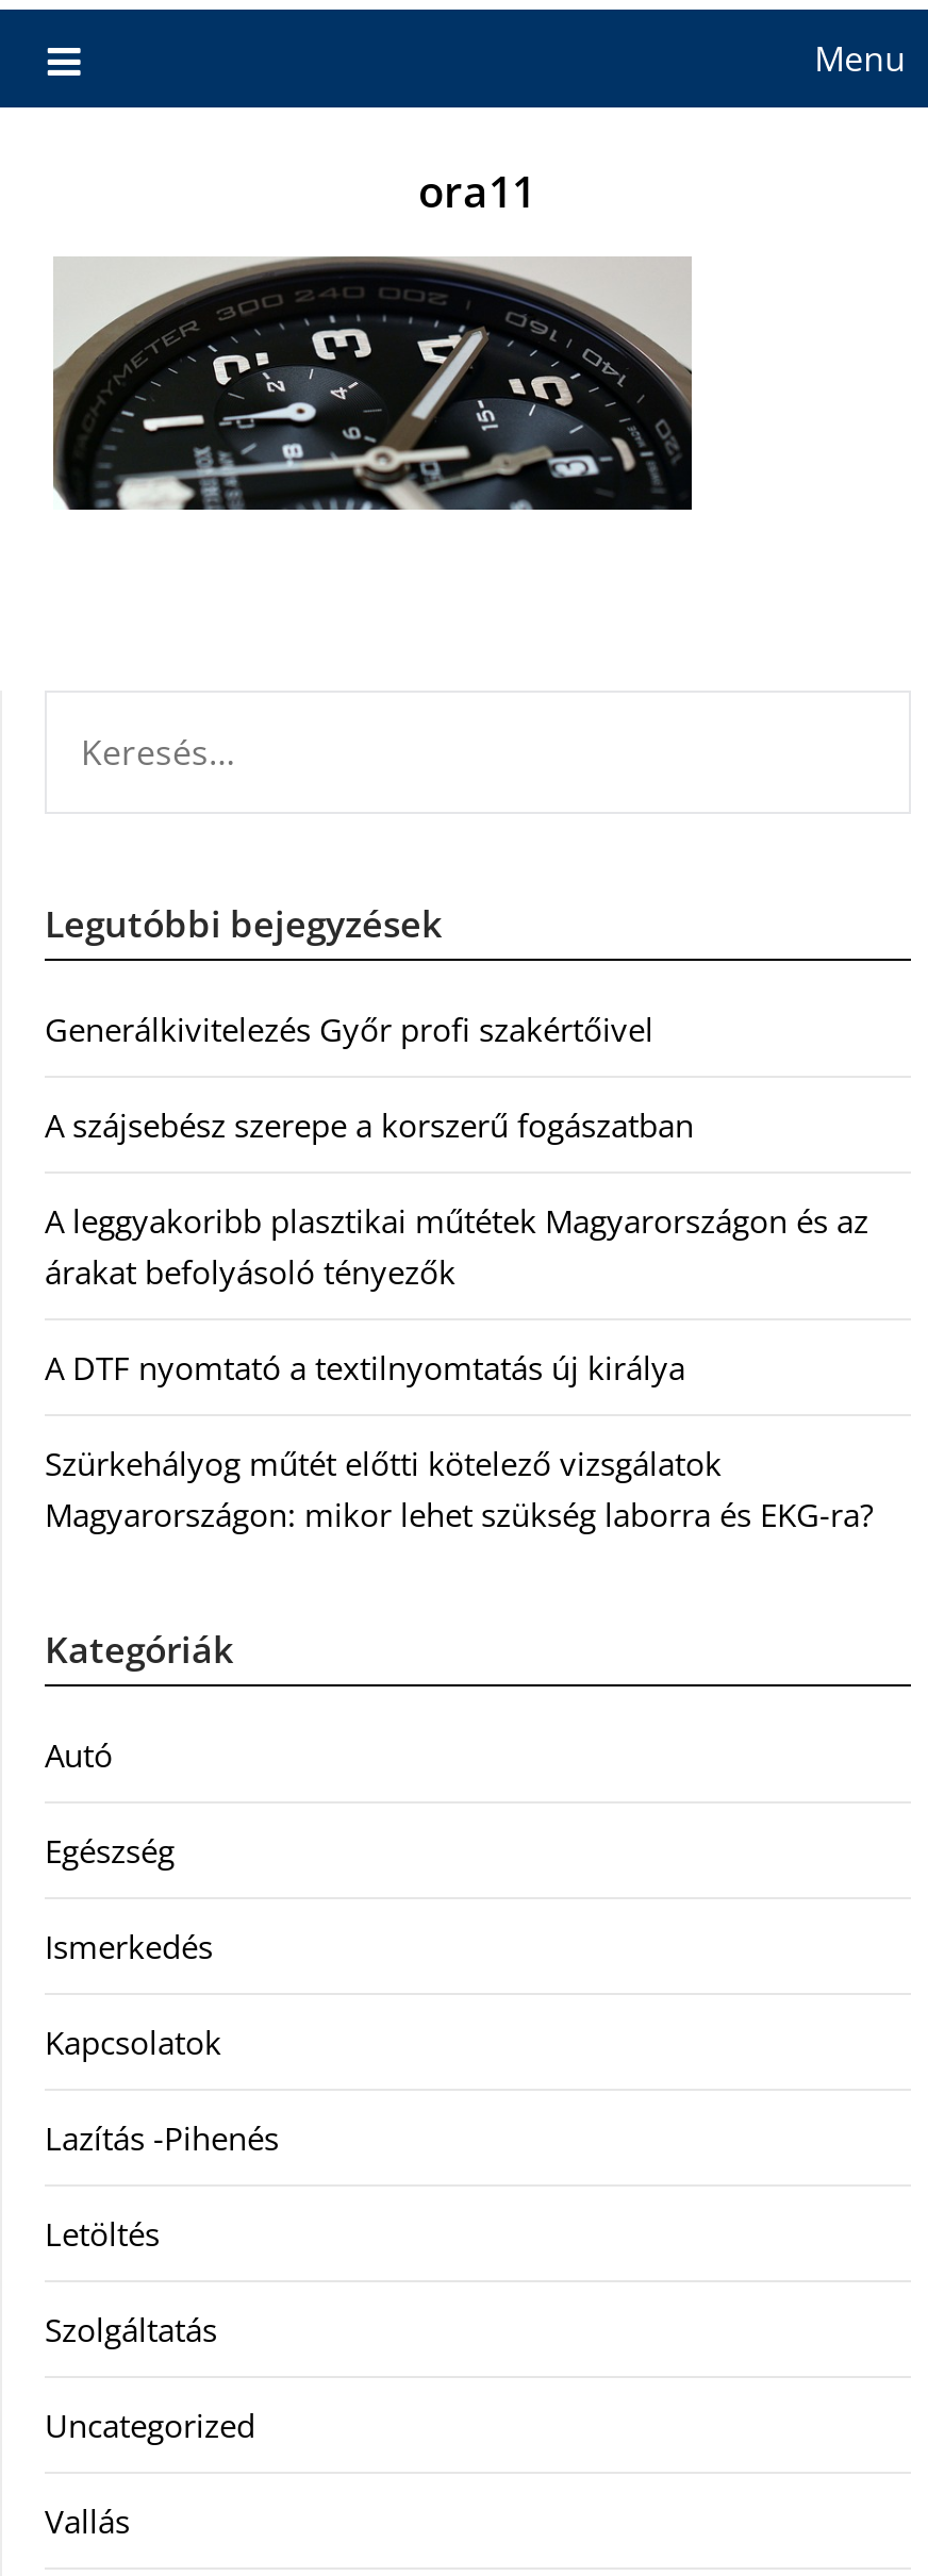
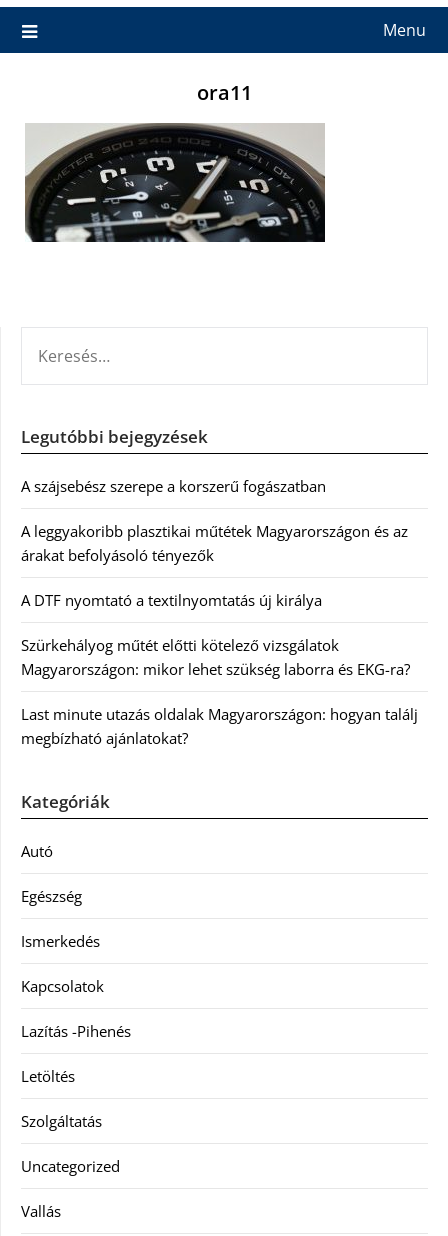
- Generálkivitelezés Győr profi szakértőivel

moved up: A szájsebész szerepe a korszerű fogászatban | A leggyakoribb plasztikai műtétek Magyarországon és az | árakat befolyásoló tényezők | A DTF nyomtató a textilnyomtatás új királya | Szürkehályog műtét előtti kötelező vizsgálatok | Magyarországon: mikor lehet szükség laborra és EKG-ra?

+ Last minute utazás oldalak Magyarországon: hogyan találj
+ megbízható ajánlatokat?
